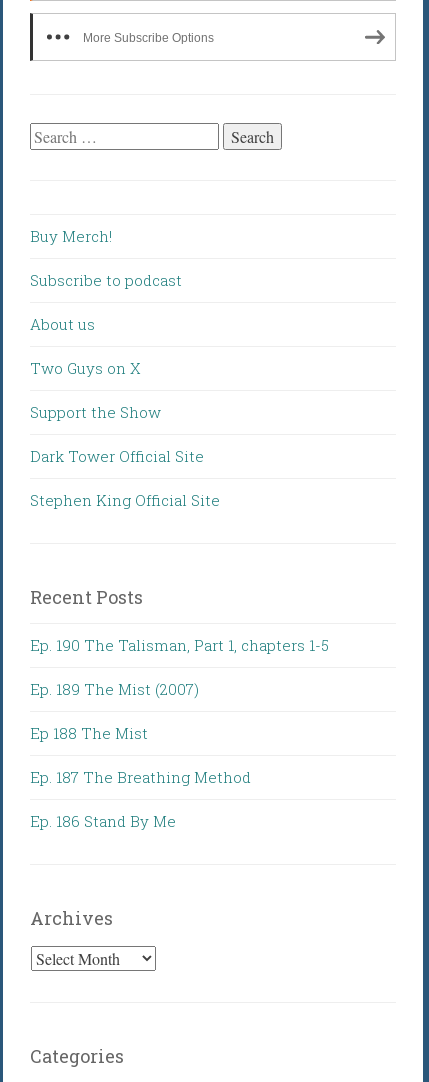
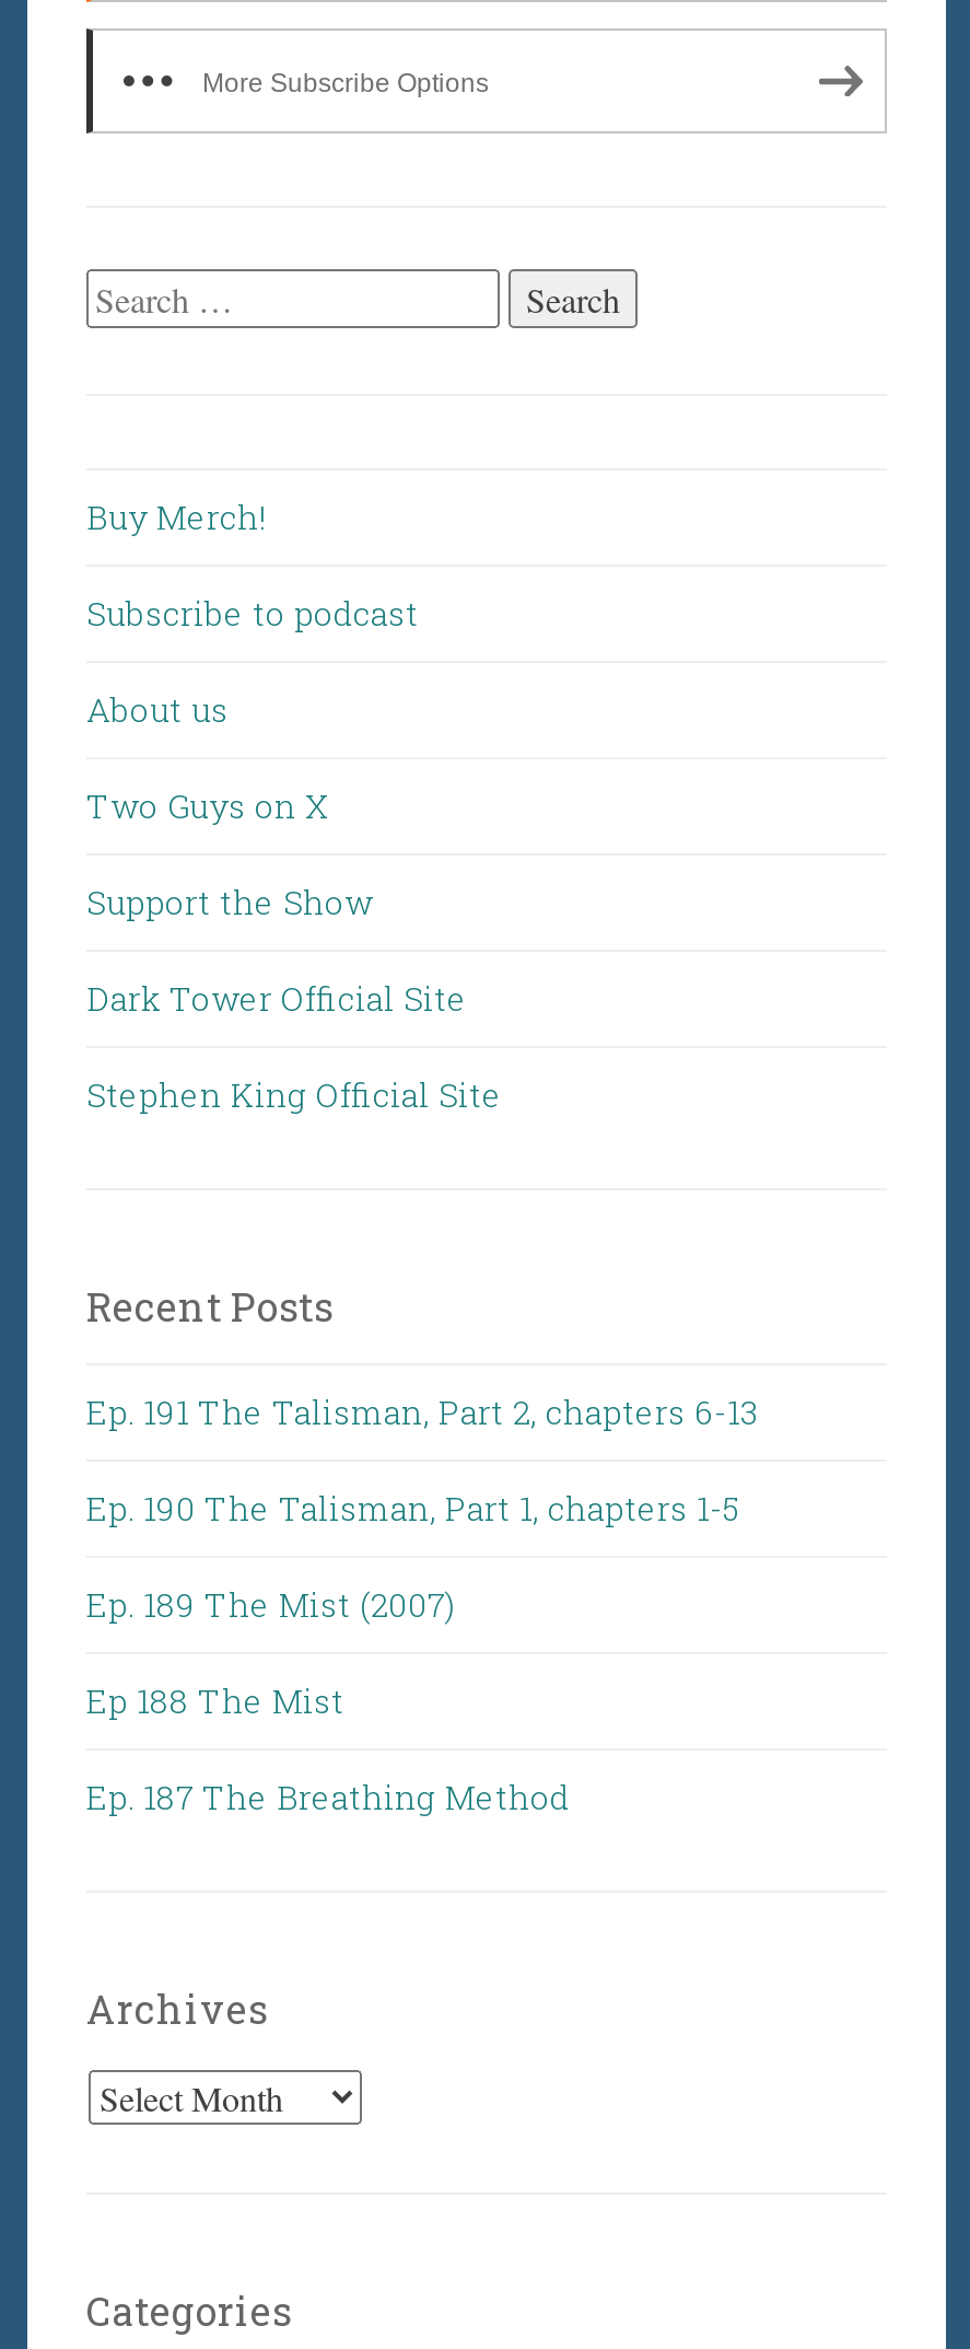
+ Ep. 191 The Talisman, Part 2, chapters 6-13

moved down: Ep. 190 The Talisman, Part 1, chapters 1-5 | Ep. 189 The Mist (2007) | Ep 188 The Mist | Ep. 187 The Breathing Method

- Ep. 186 Stand By Me
